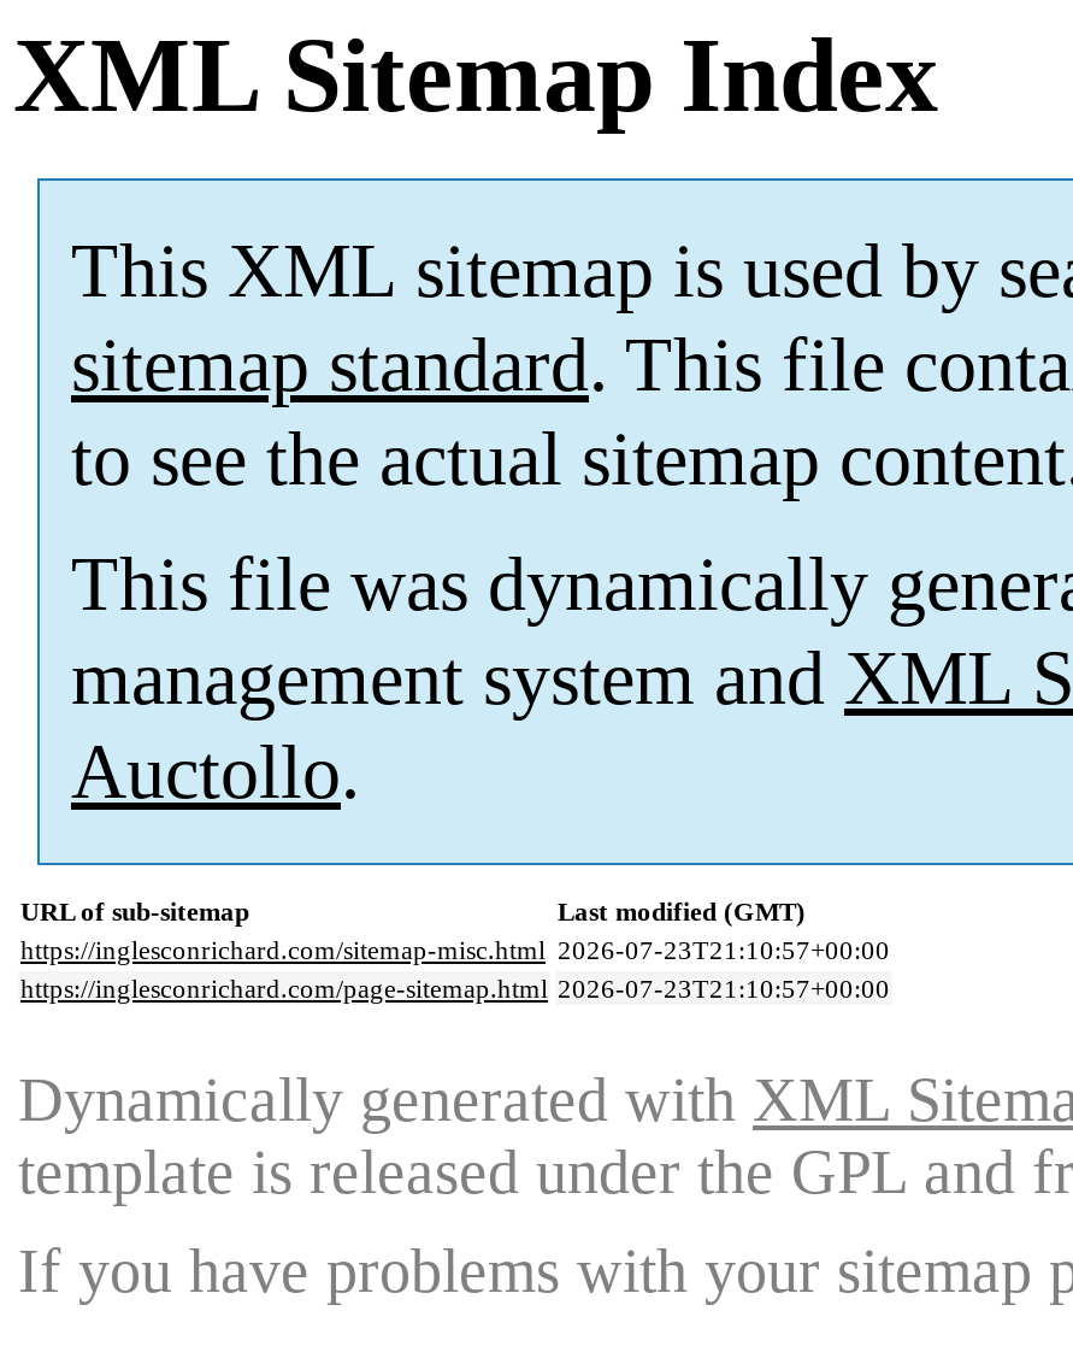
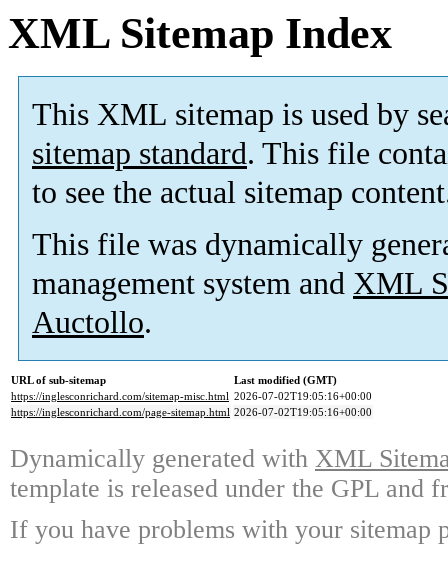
- https://inglesconrichard.com/sitemap-misc.html 2026-07-23T21:10:57+00:00
+ https://inglesconrichard.com/sitemap-misc.html 2026-07-02T19:05:16+00:00

- https://inglesconrichard.com/page-sitemap.html 2026-07-23T21:10:57+00:00
+ https://inglesconrichard.com/page-sitemap.html 2026-07-02T19:05:16+00:00
